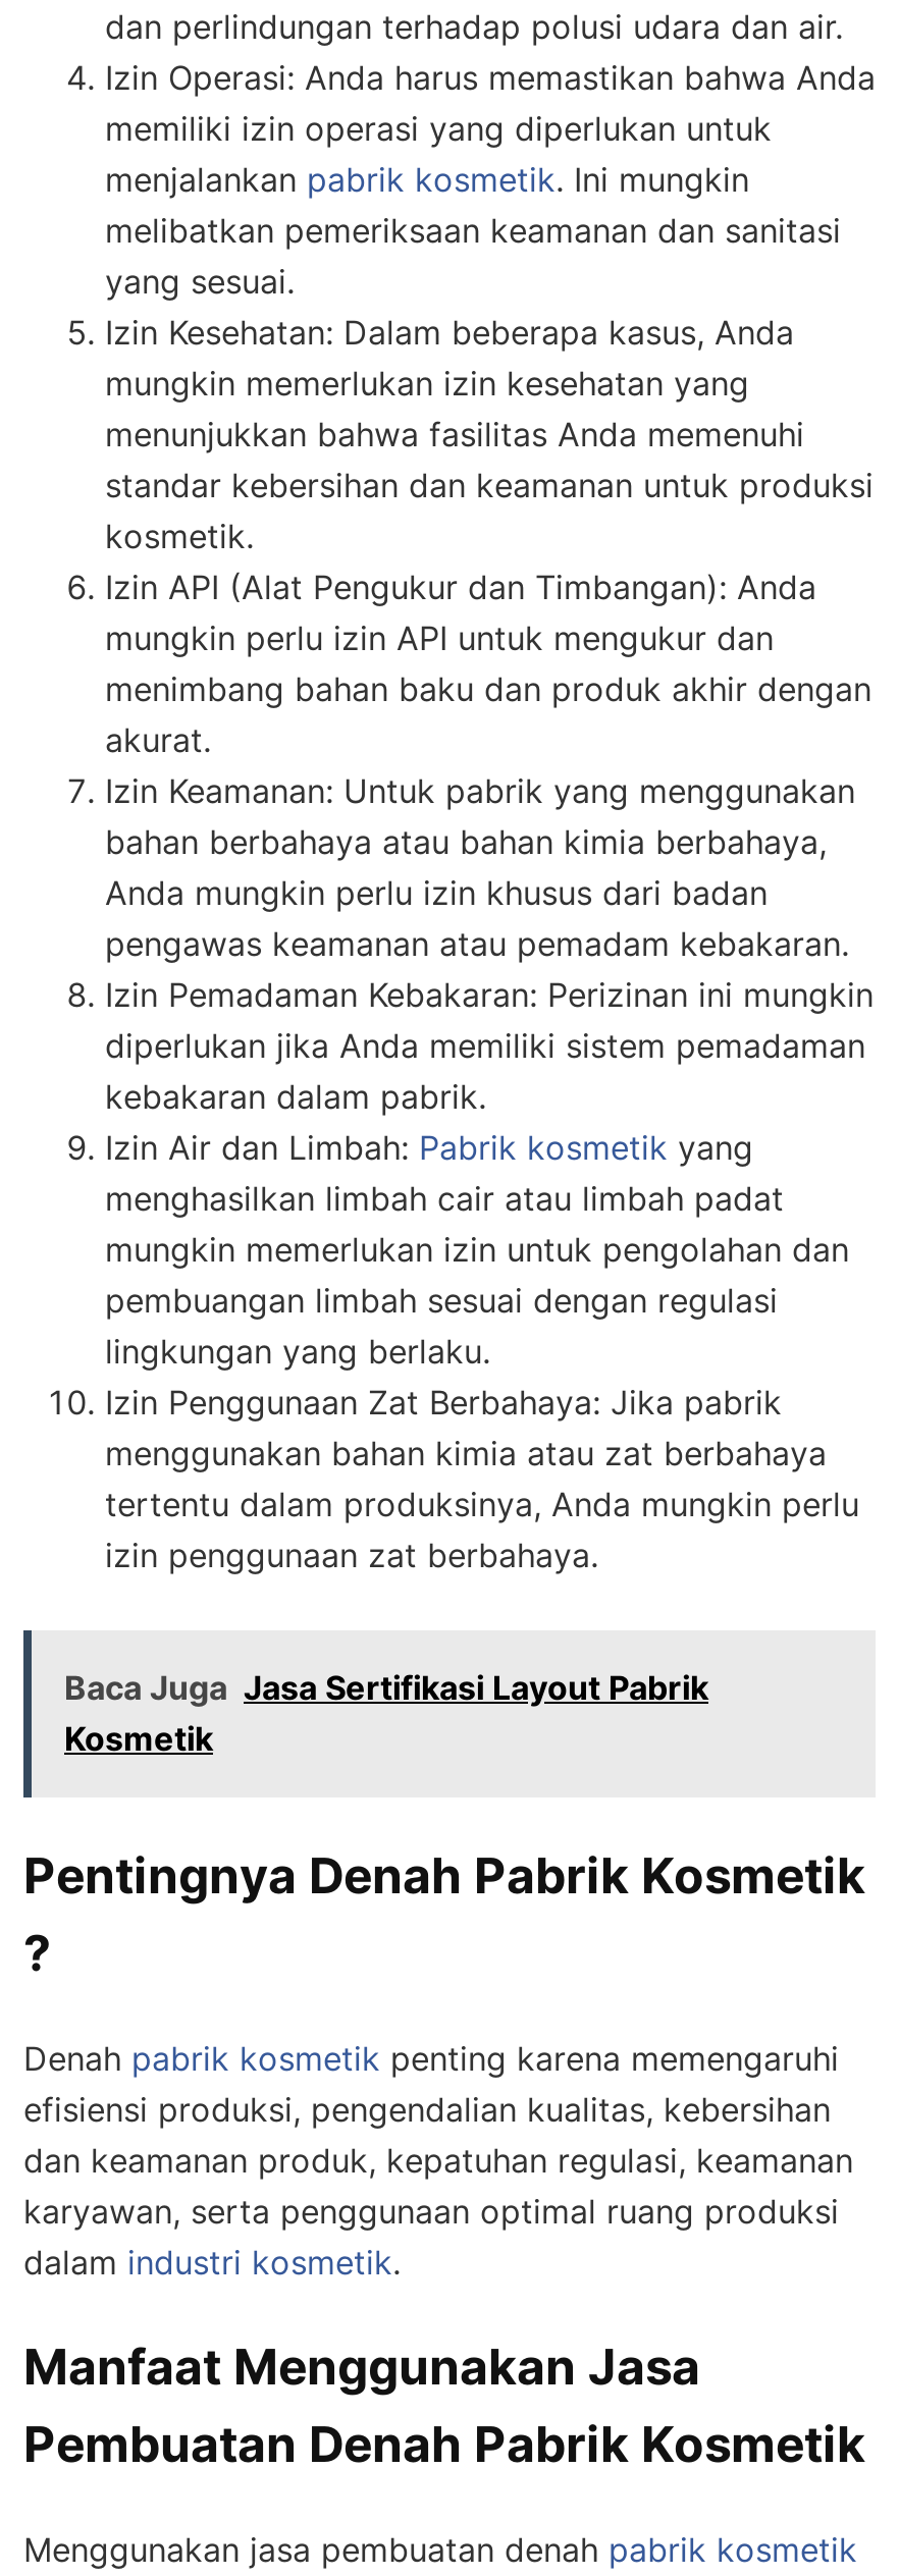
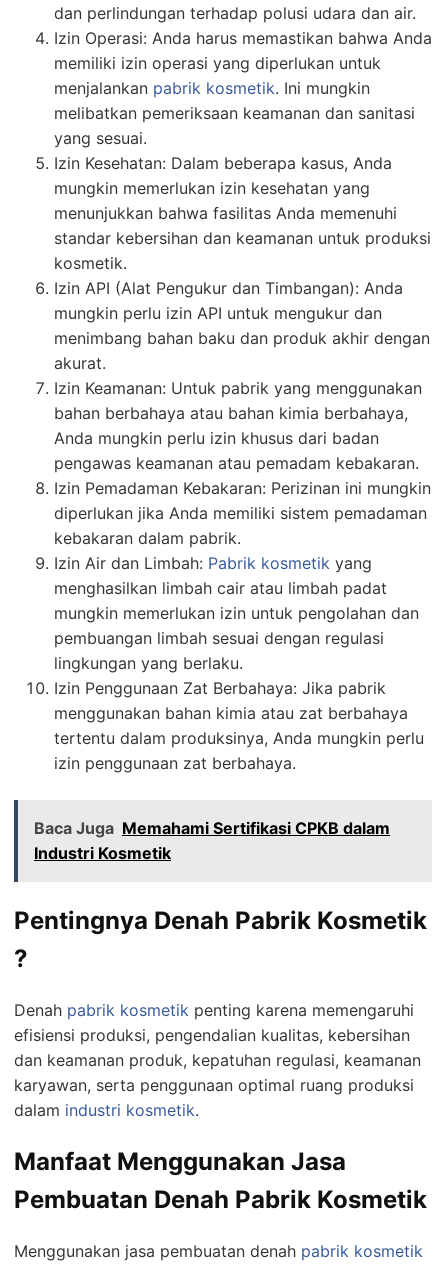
- Baca Juga Jasa Sertifikasi Layout Pabrik
- Kosmetik
+ Baca Juga Memahami Sertifikasi CPKB dalam
+ Industri Kosmetik
